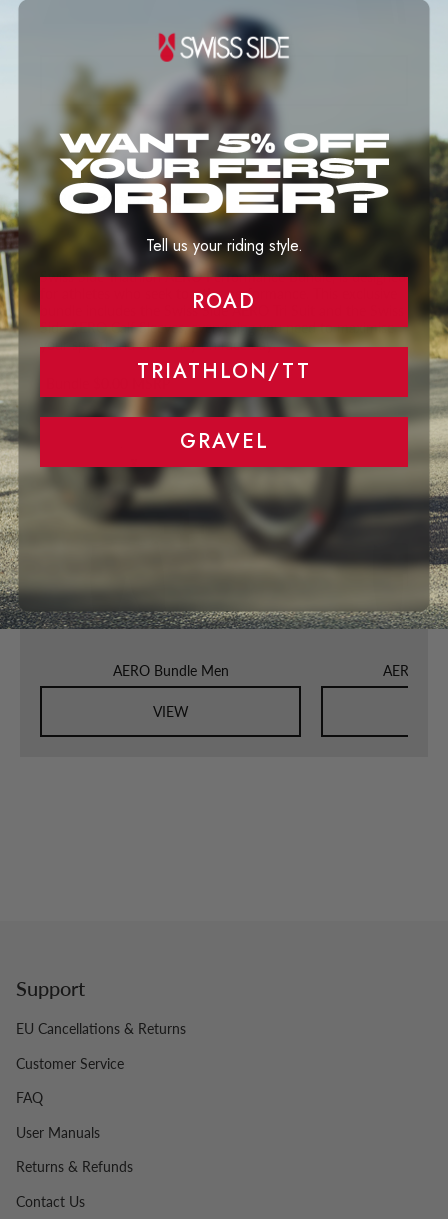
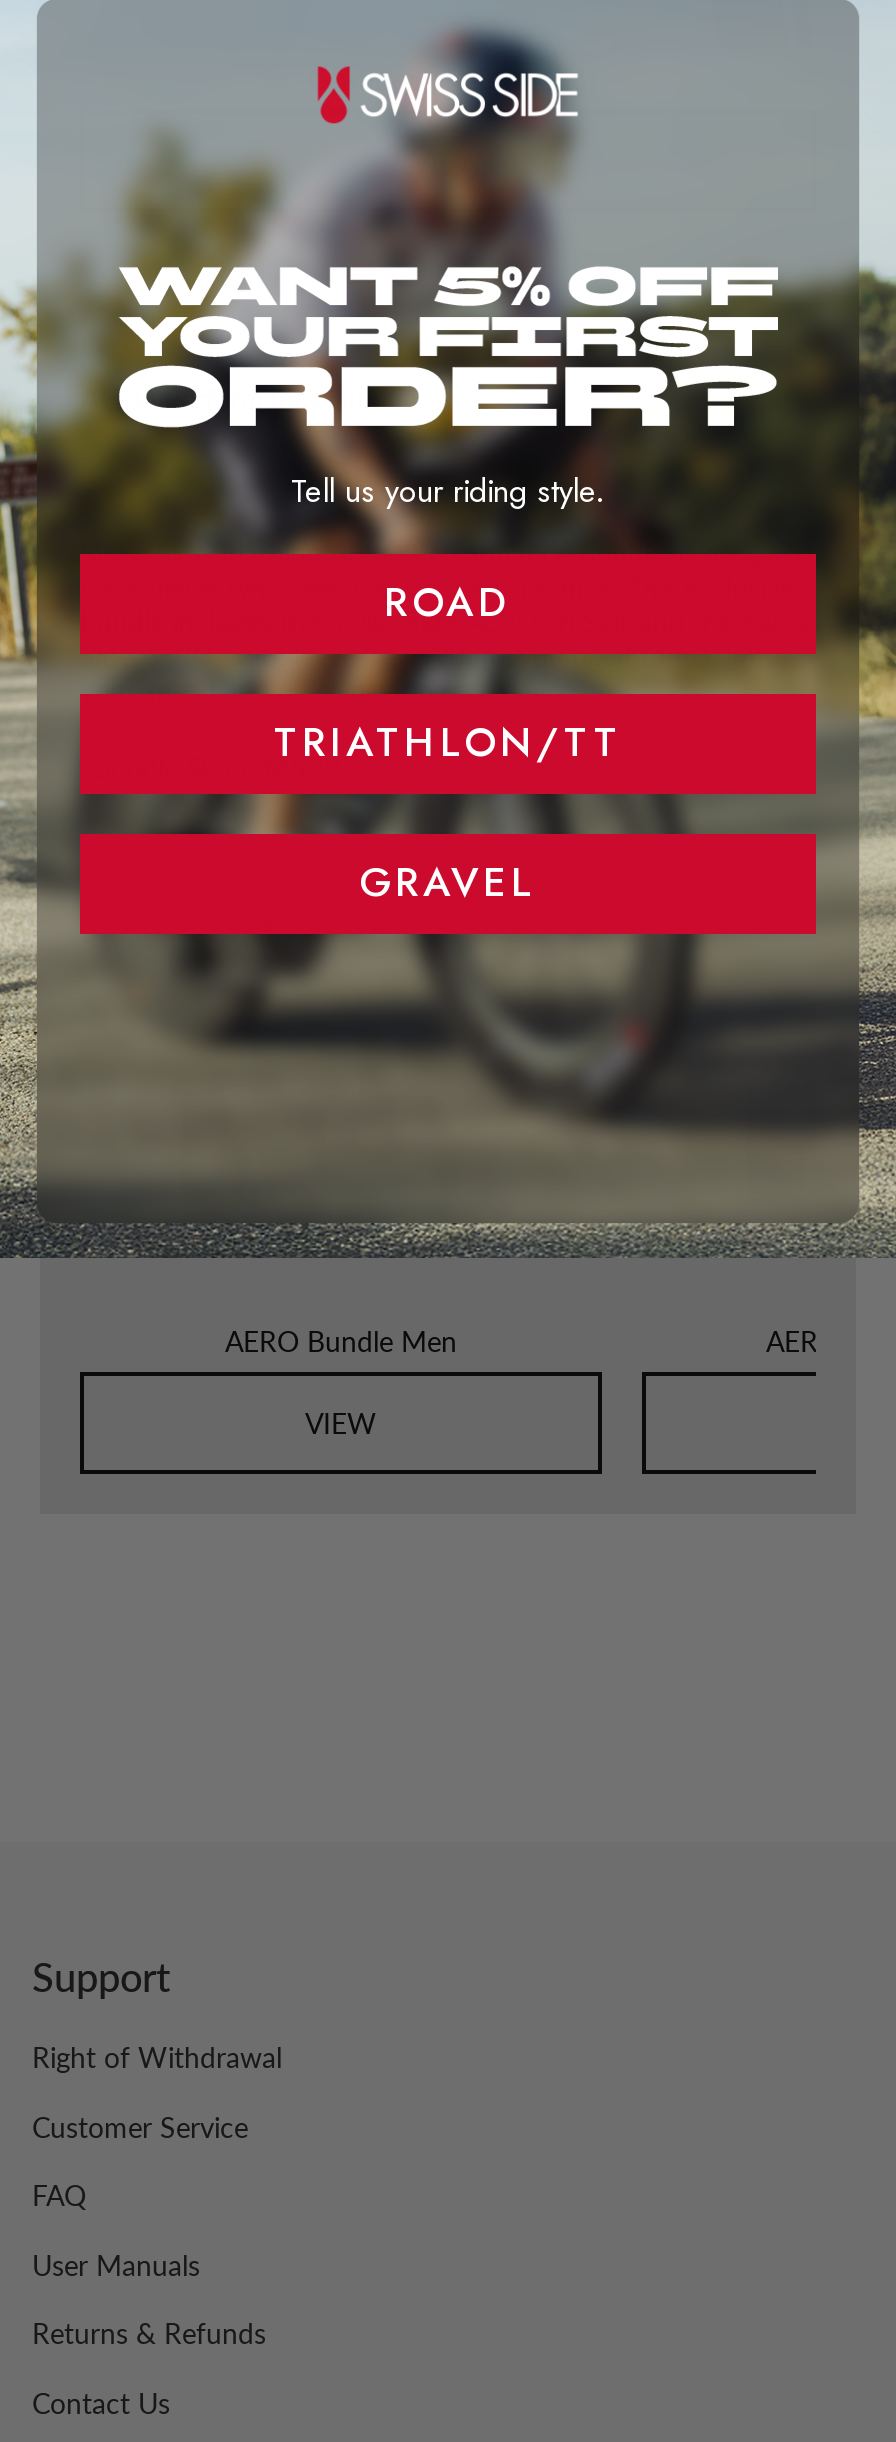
- EU Cancellations & Returns
+ Right of Withdrawal
